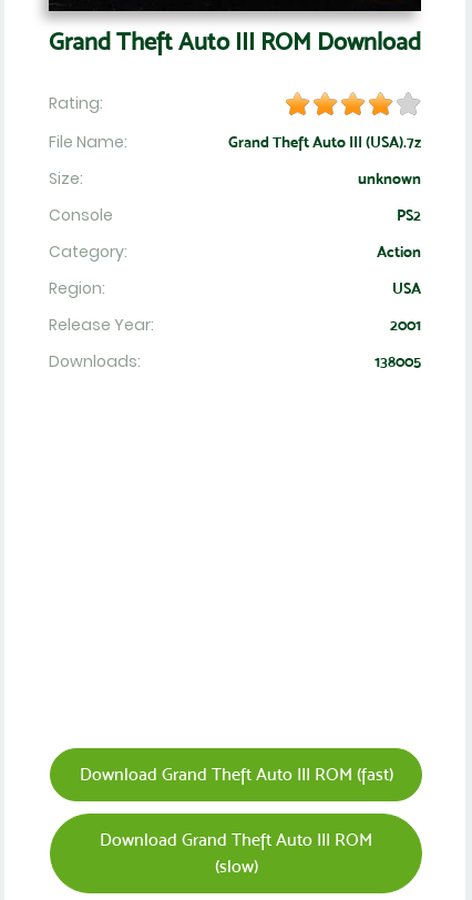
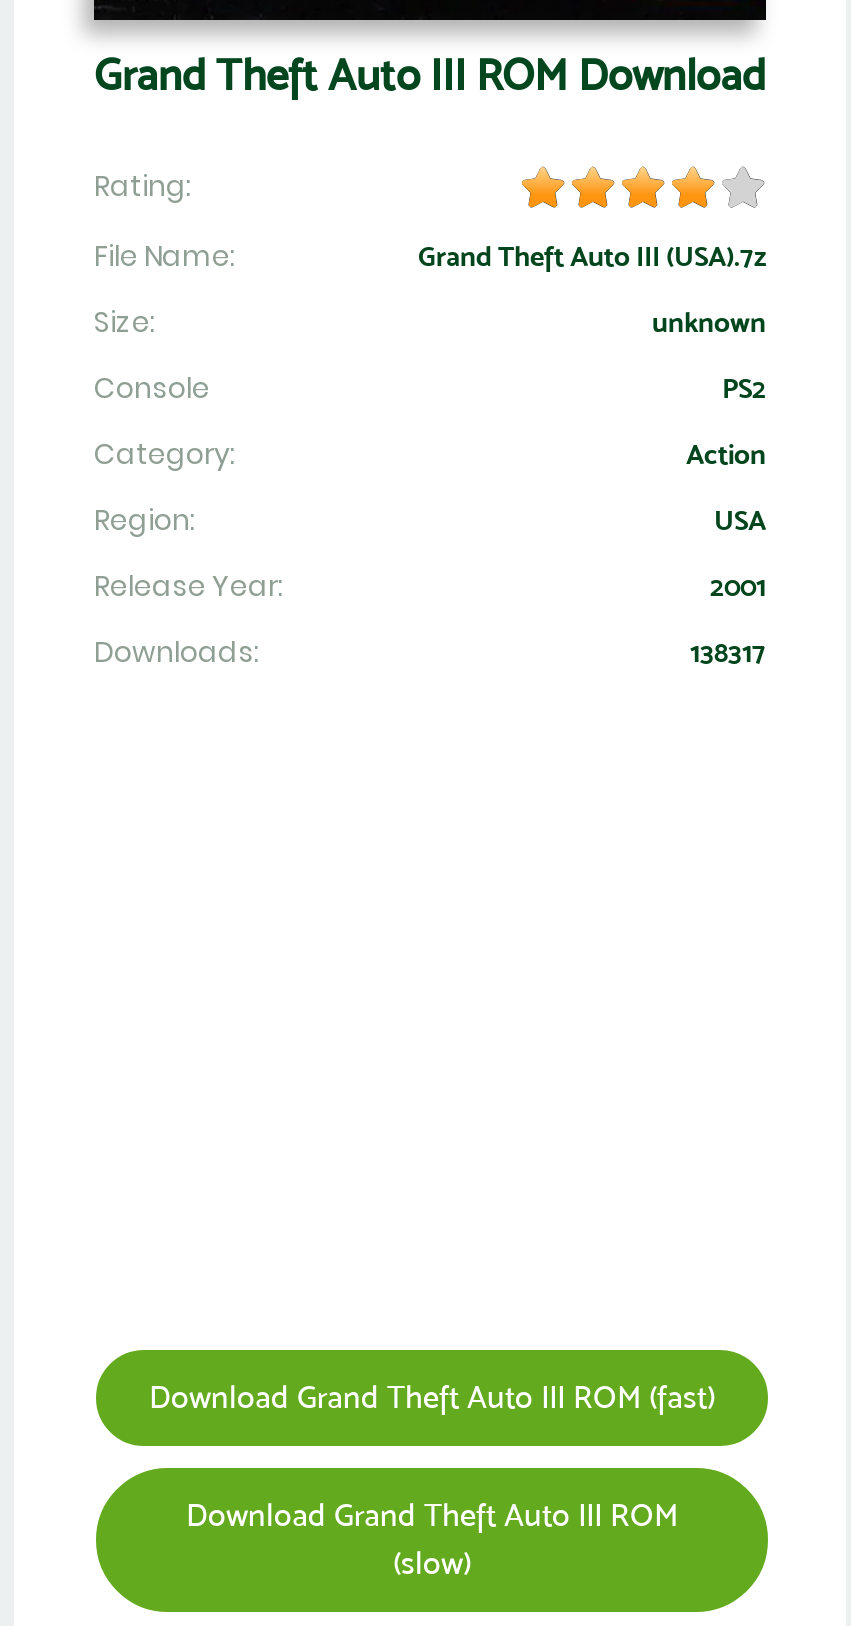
- 138005
+ 138317
